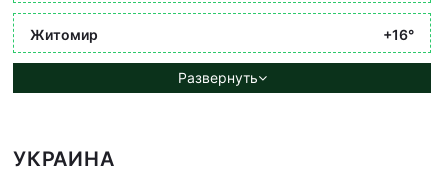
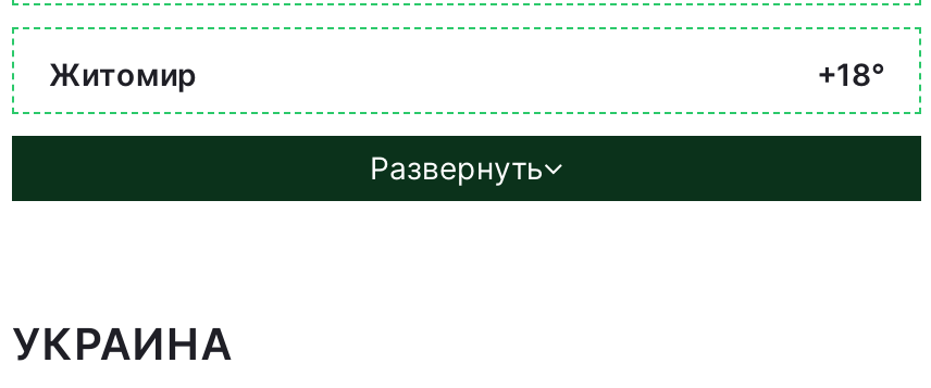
- +16°
+ +18°
